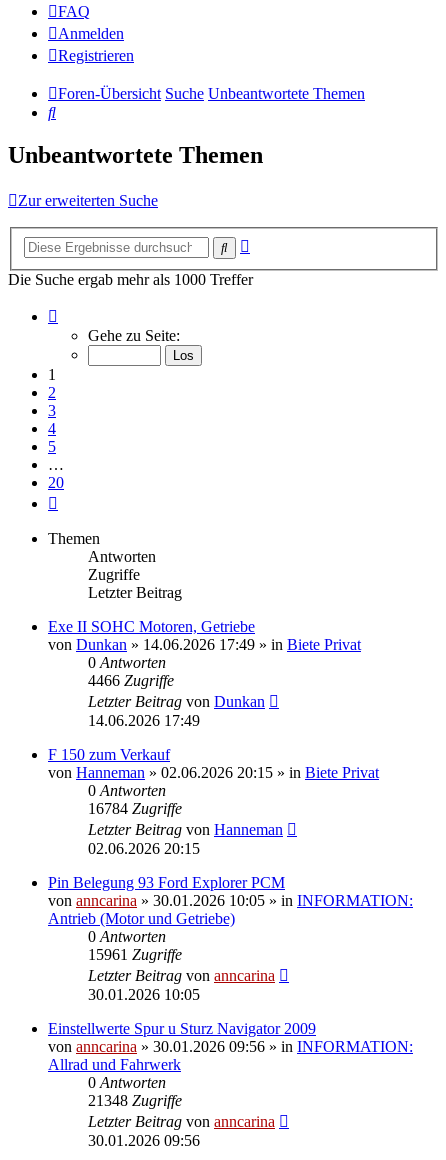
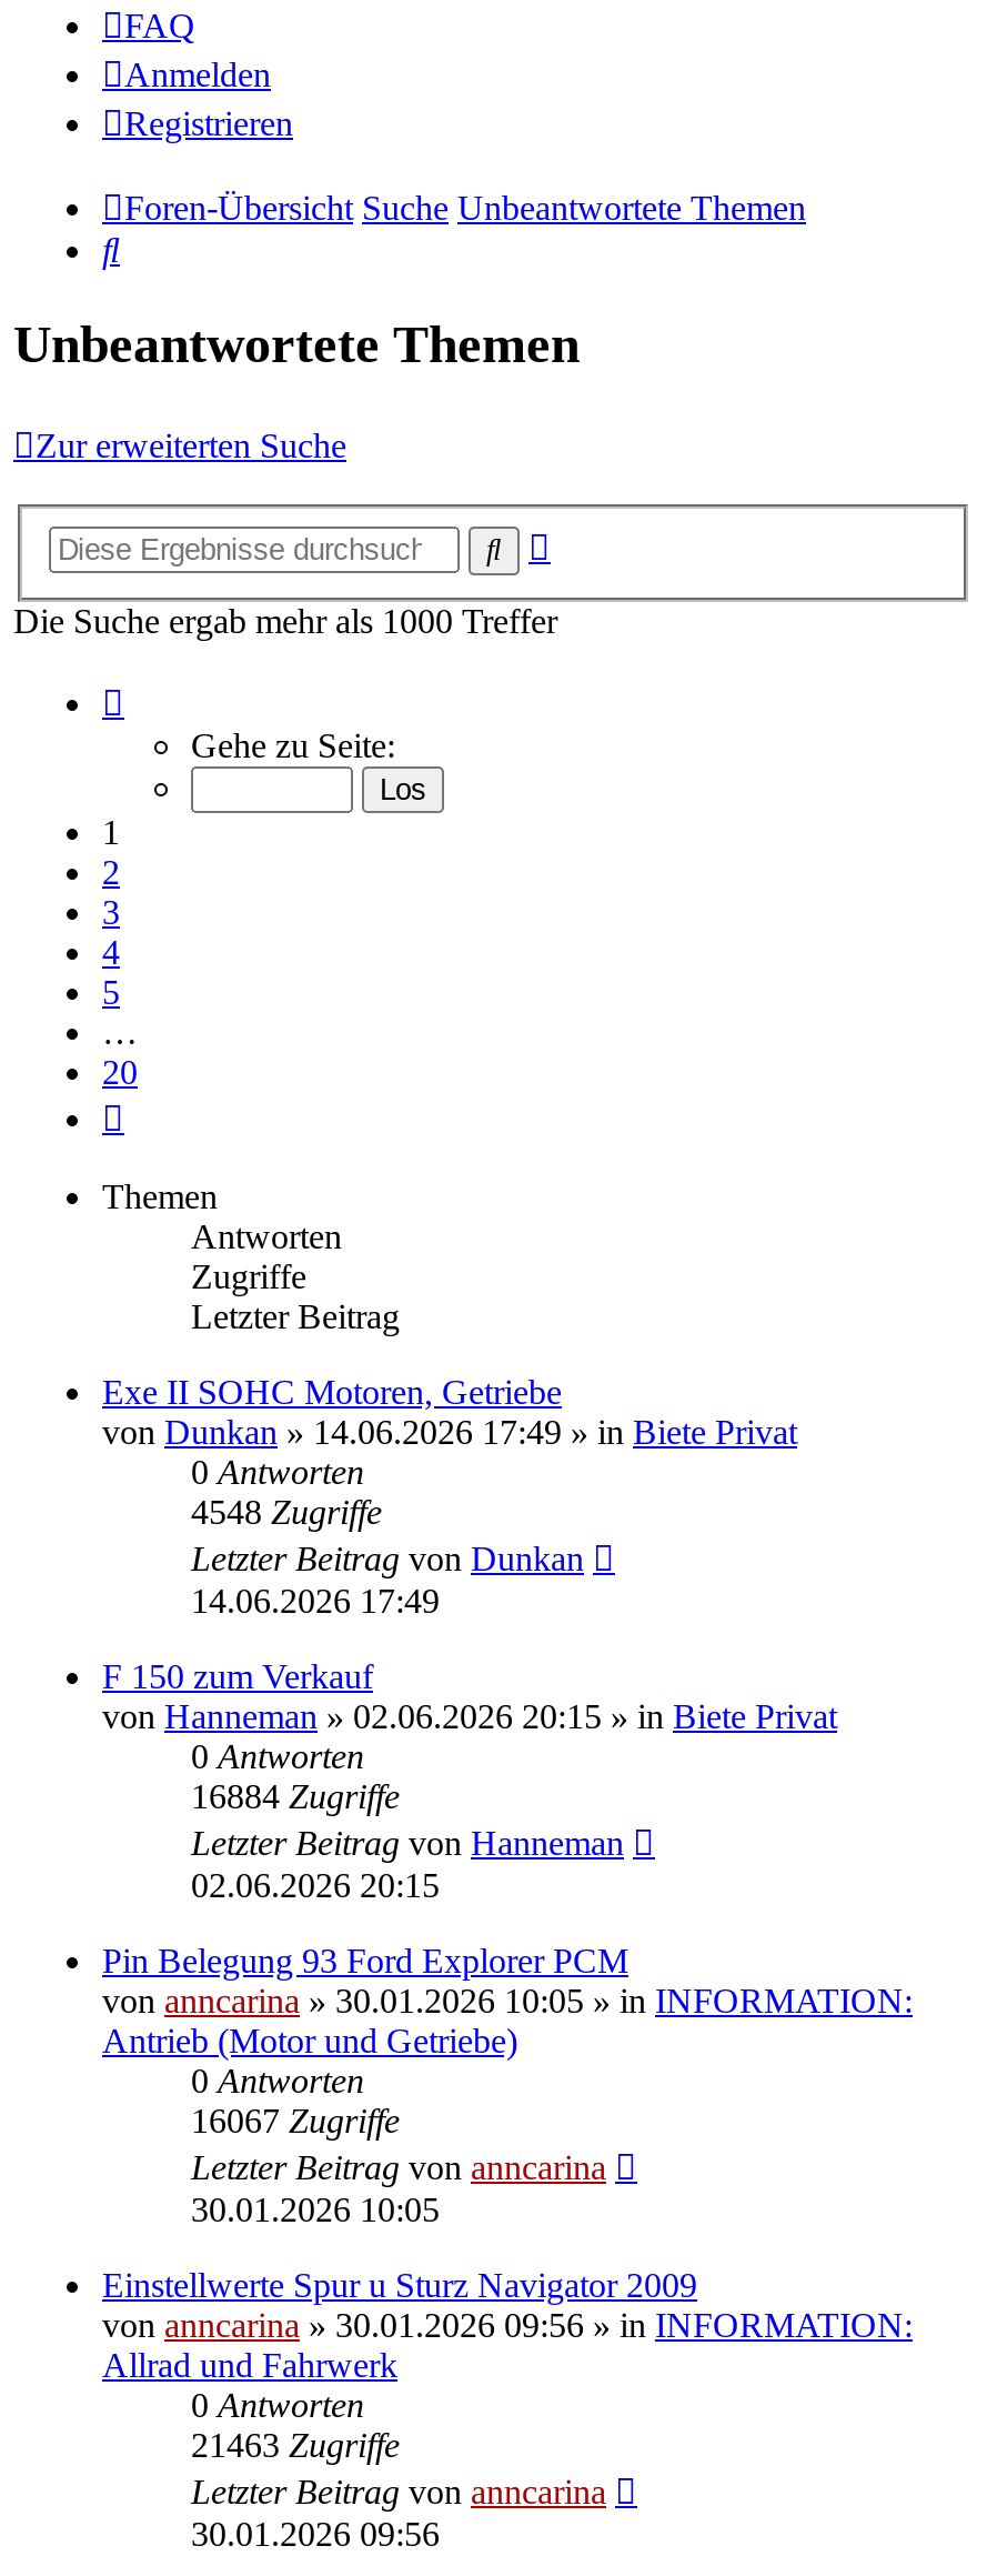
- 4466 Zugriffe
+ 4548 Zugriffe

- 16784 Zugriffe
+ 16884 Zugriffe

- 15961 Zugriffe
+ 16067 Zugriffe

- 21348 Zugriffe
+ 21463 Zugriffe
